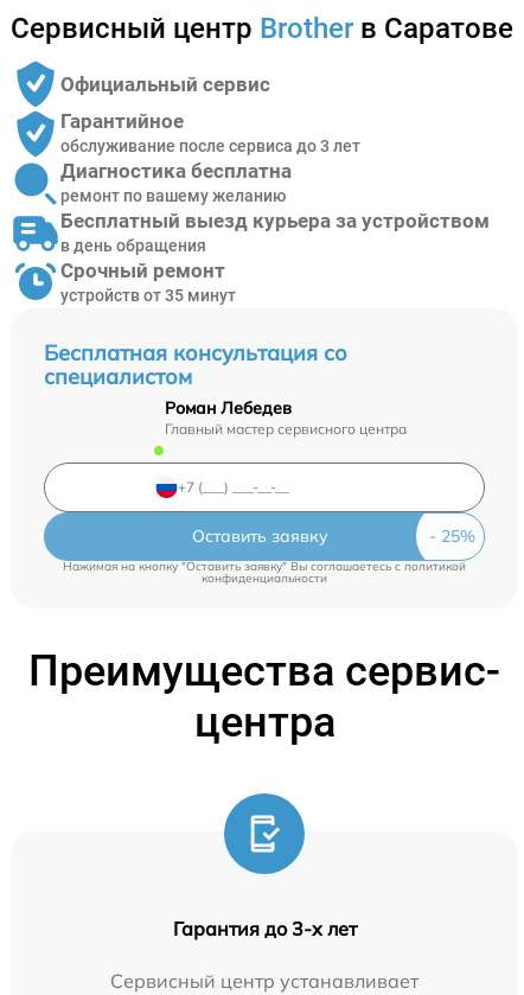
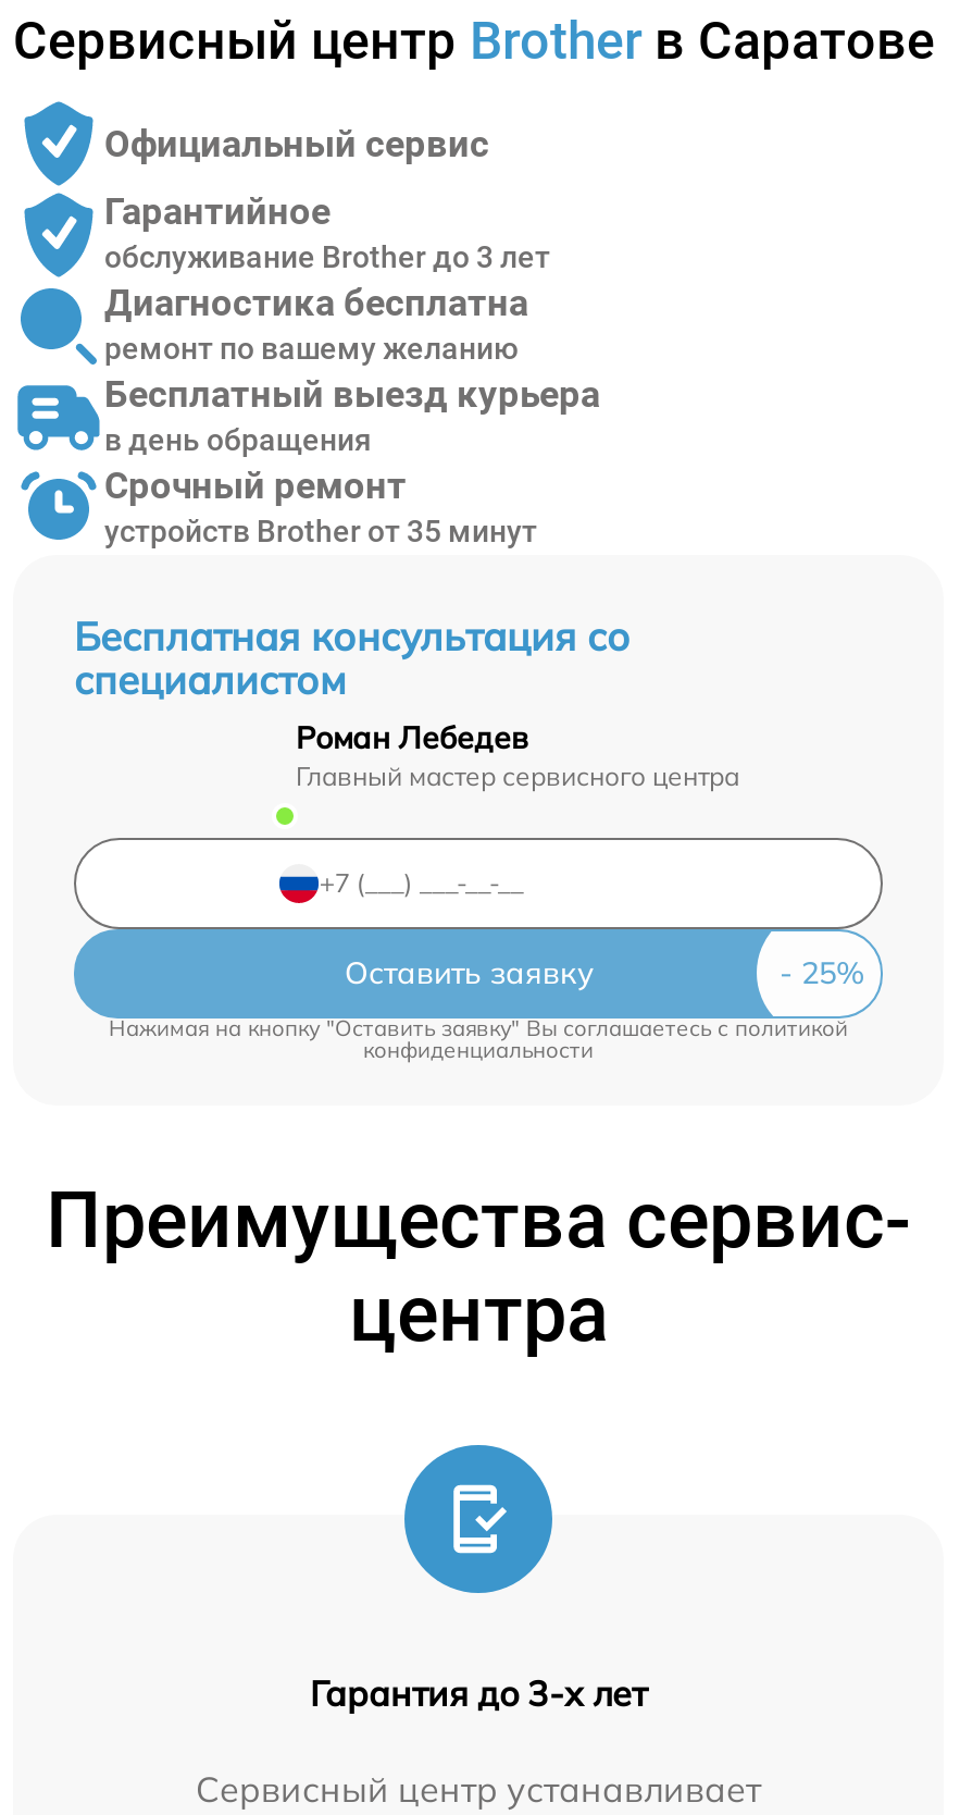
- обслуживание после сервиса до 3 лет
+ обслуживание Brother до 3 лет

- Бесплатный выезд курьера за устройством
+ Бесплатный выезд курьера

- устройств от 35 минут
+ устройств Brother от 35 минут
